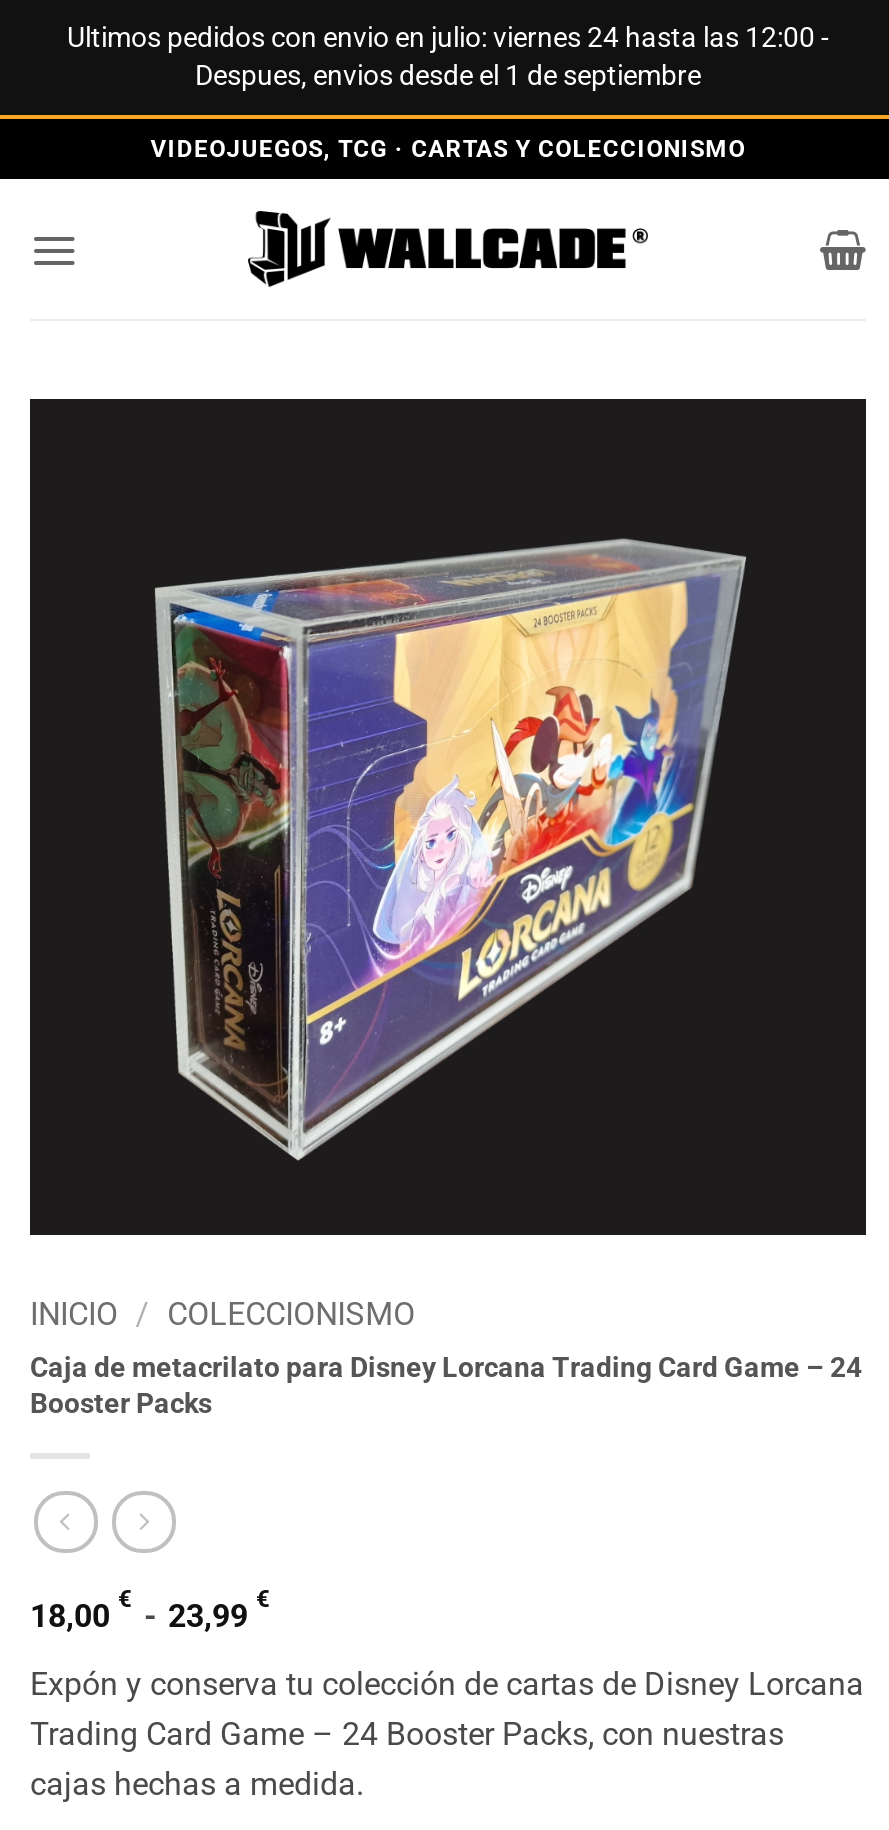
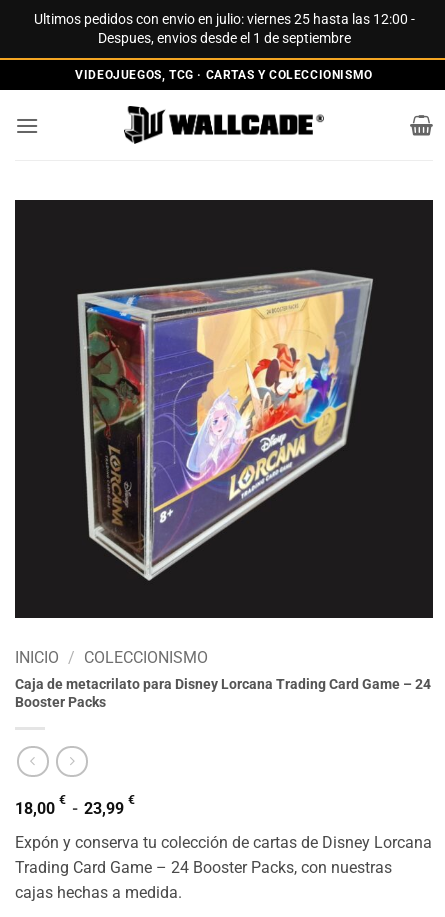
- Ultimos pedidos con envio en julio: viernes 24 hasta las 12:00 -
+ Ultimos pedidos con envio en julio: viernes 25 hasta las 12:00 -
